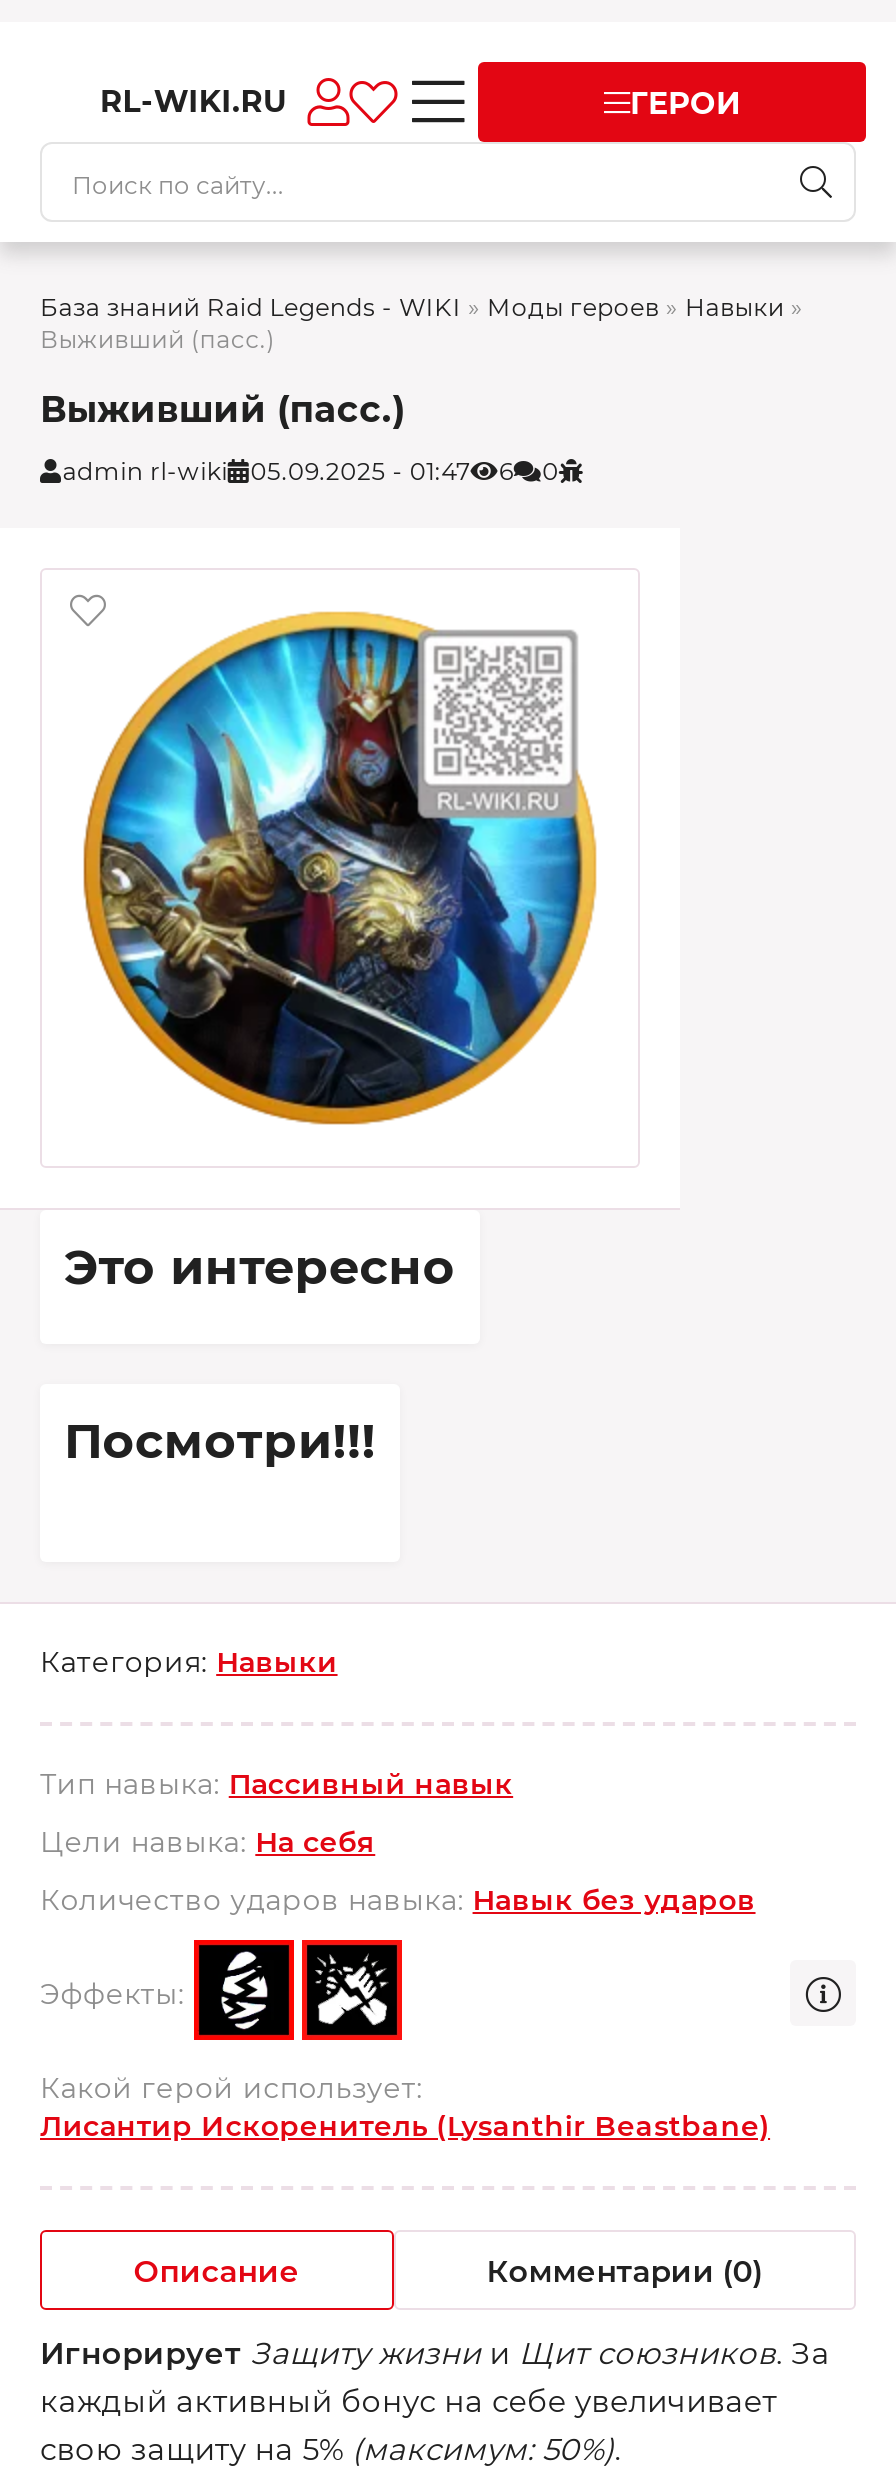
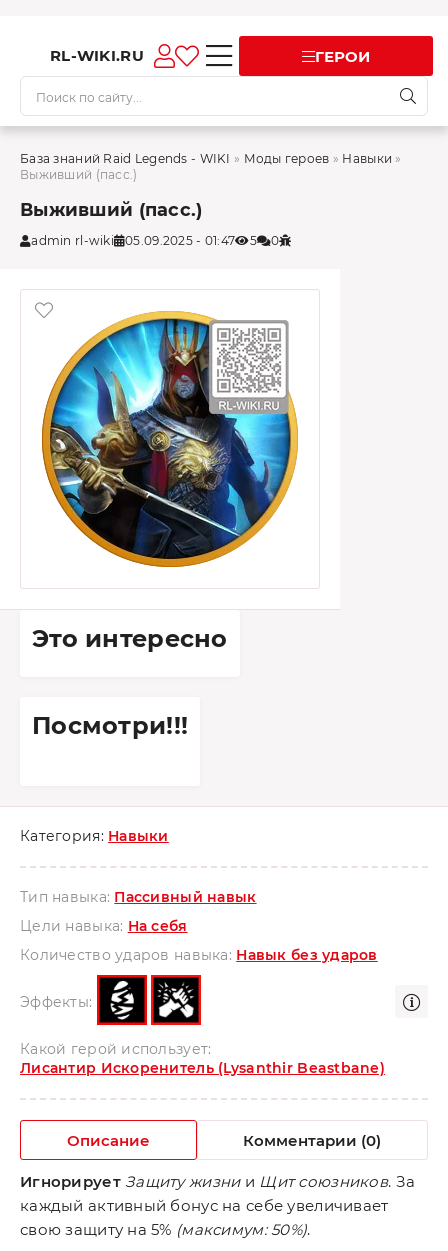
- 6
+ 5
